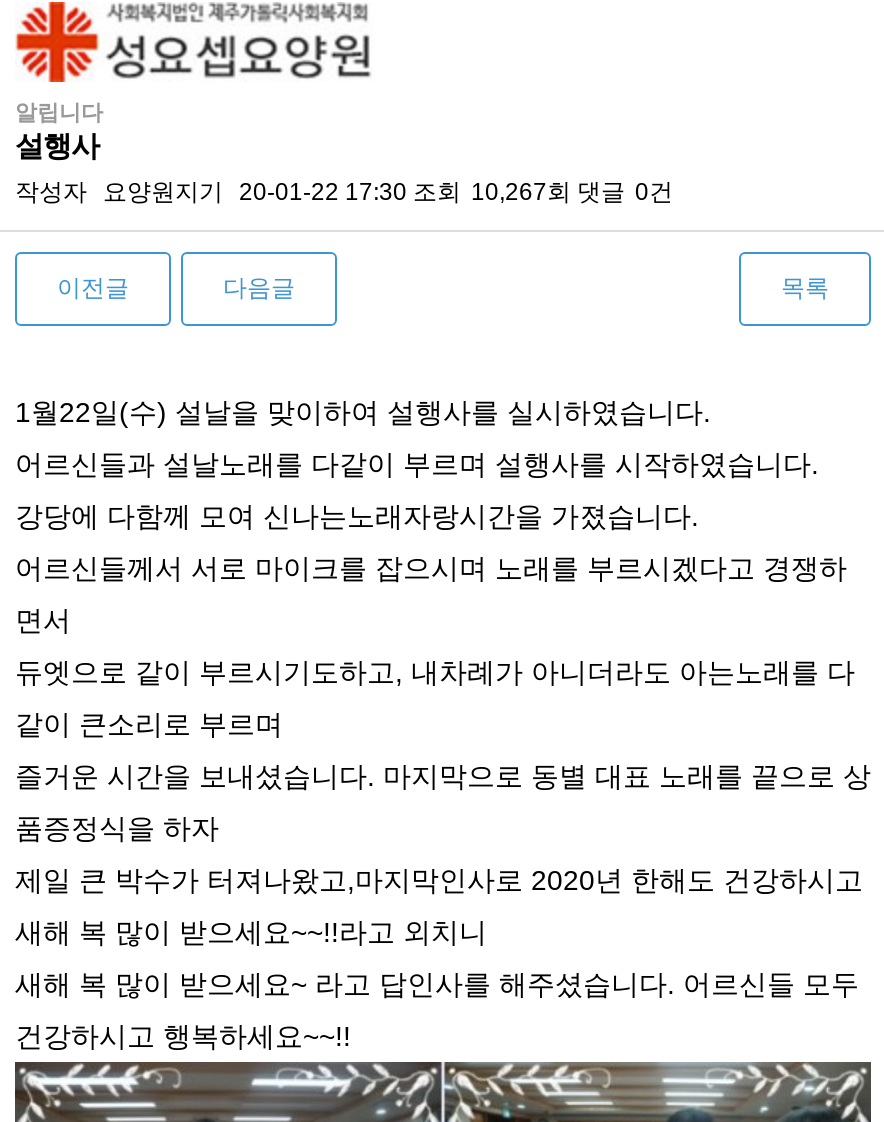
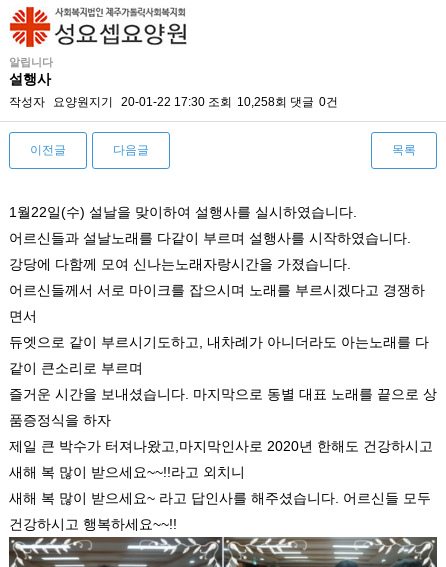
- 작성자 요양원지기 20-01-22 17:30 조회 10,267회 댓글 0건
+ 작성자 요양원지기 20-01-22 17:30 조회 10,258회 댓글 0건
